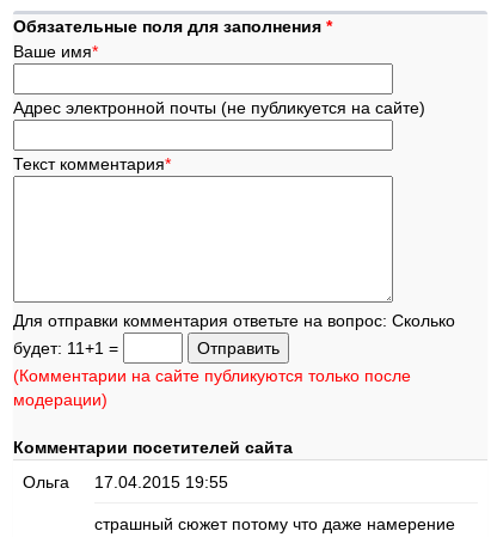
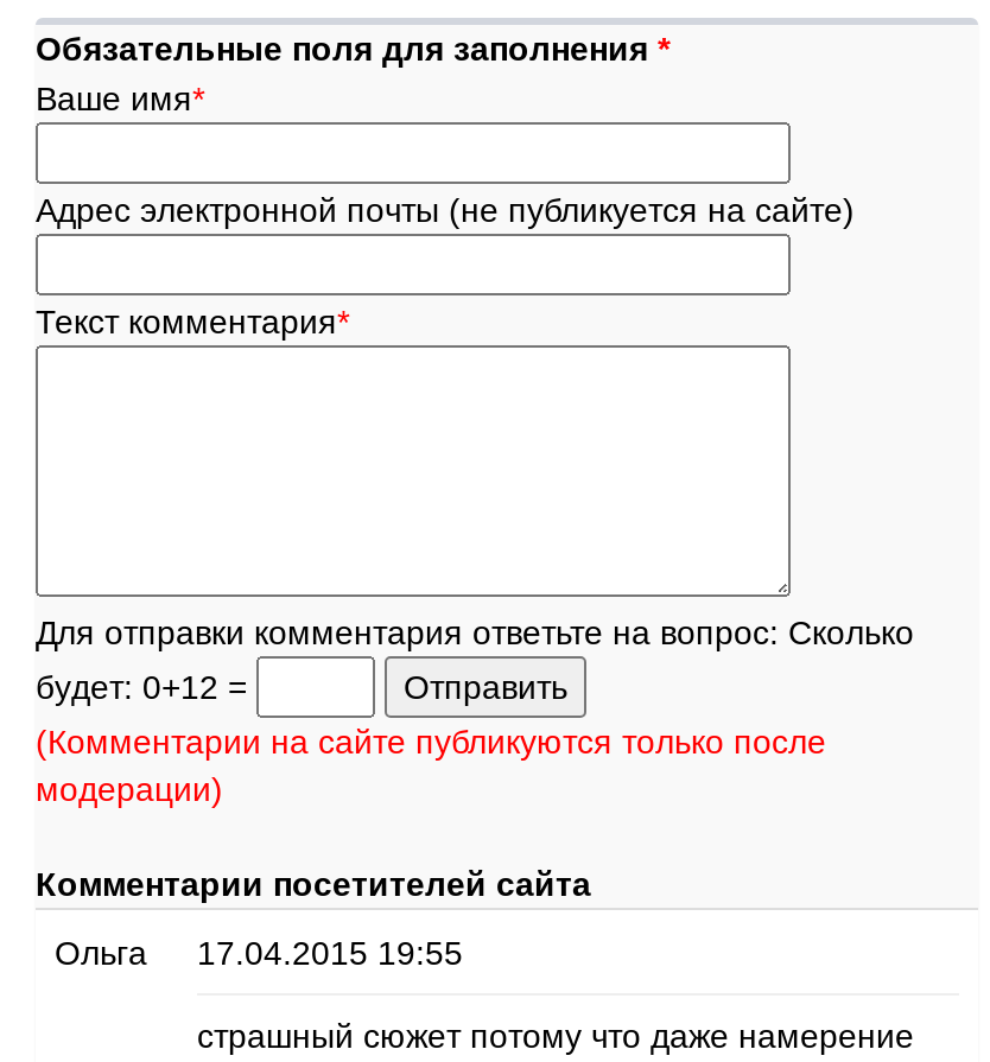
- будет: 11+1 =
+ будет: 0+12 =
